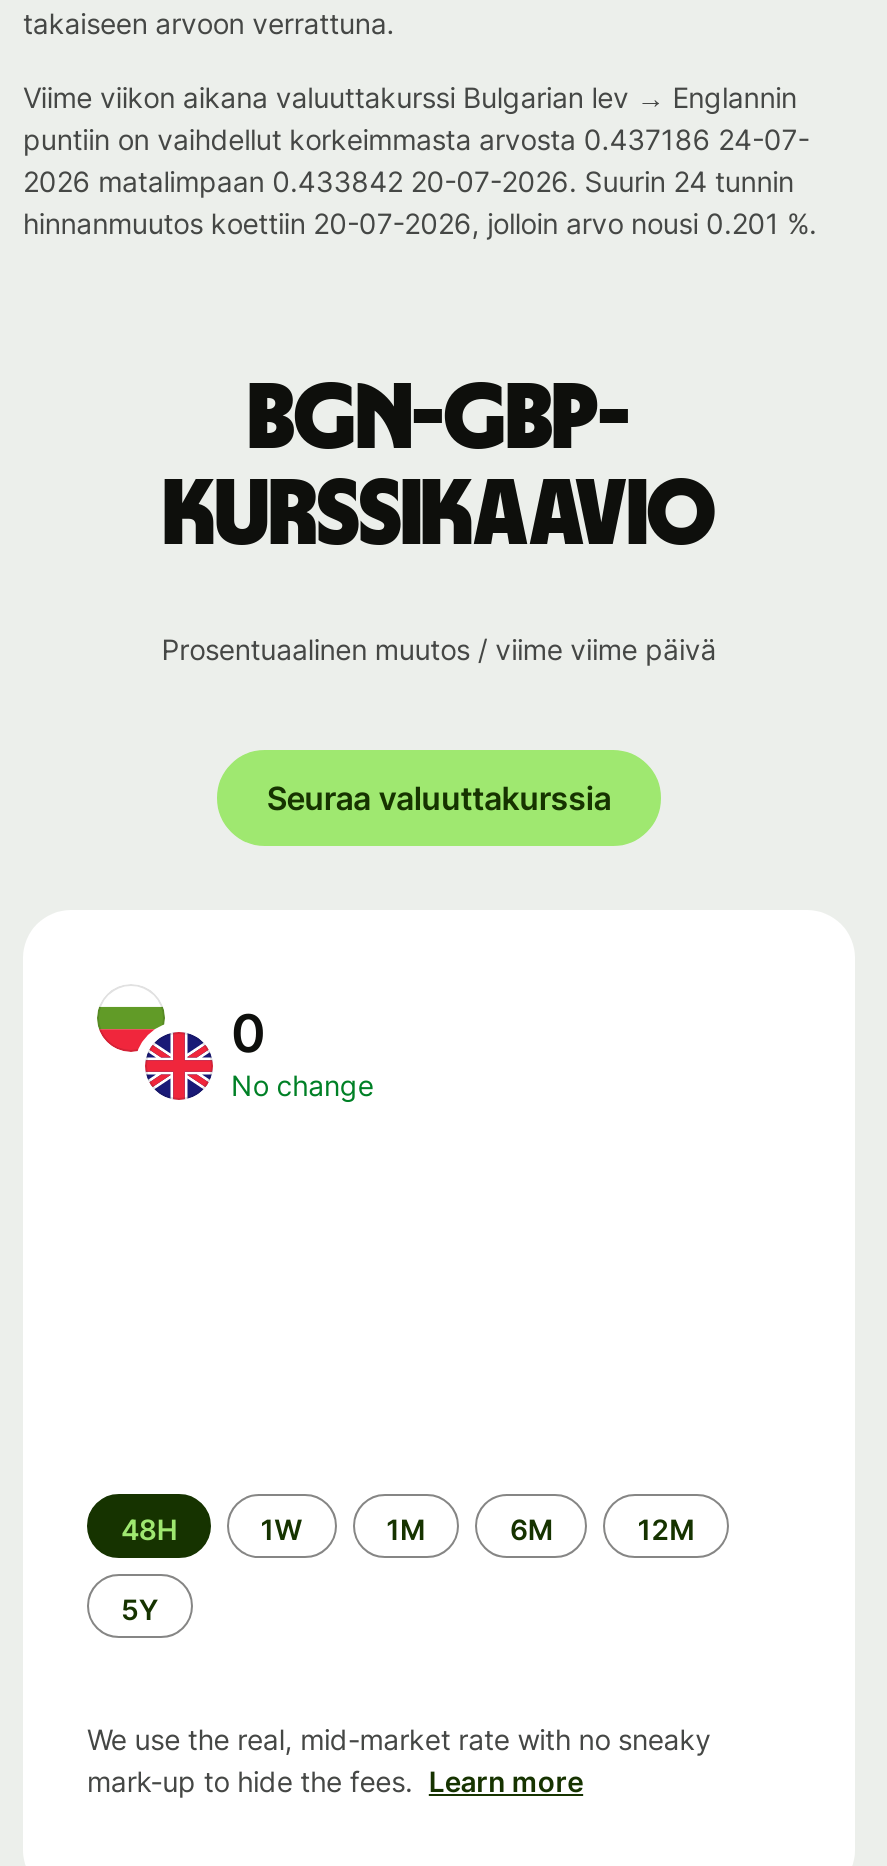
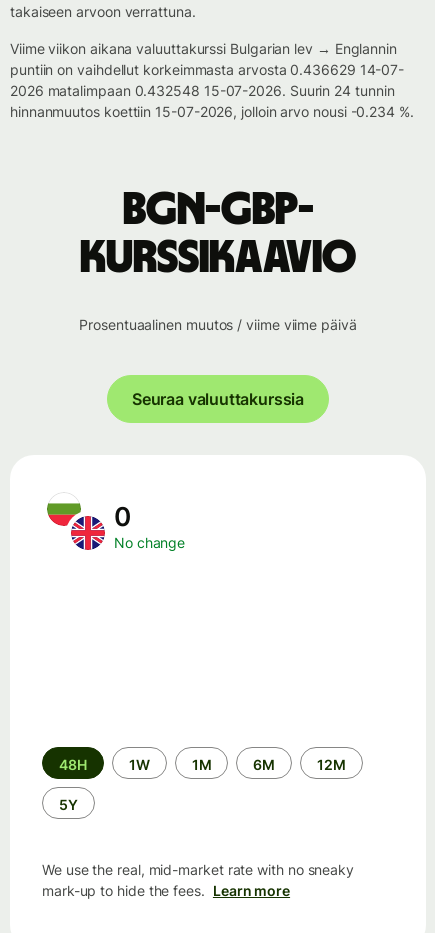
- puntiin on vaihdellut korkeimmasta arvosta 0.437186 24-07-
+ puntiin on vaihdellut korkeimmasta arvosta 0.436629 14-07-

- 2026 matalimpaan 0.433842 20-07-2026. Suurin 24 tunnin
+ 2026 matalimpaan 0.432548 15-07-2026. Suurin 24 tunnin

- hinnanmuutos koettiin 20-07-2026, jolloin arvo nousi 0.201 %.
+ hinnanmuutos koettiin 15-07-2026, jolloin arvo nousi -0.234 %.
